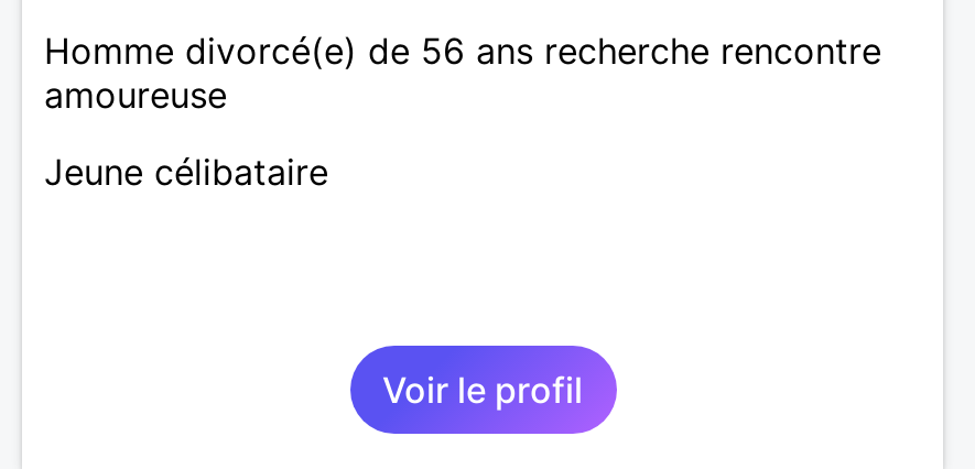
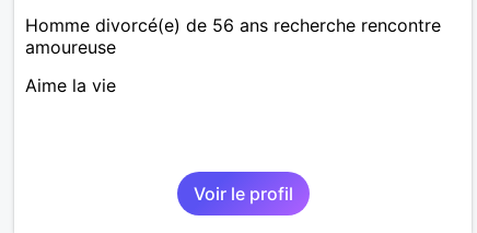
- Jeune célibataire
+ Aime la vie
